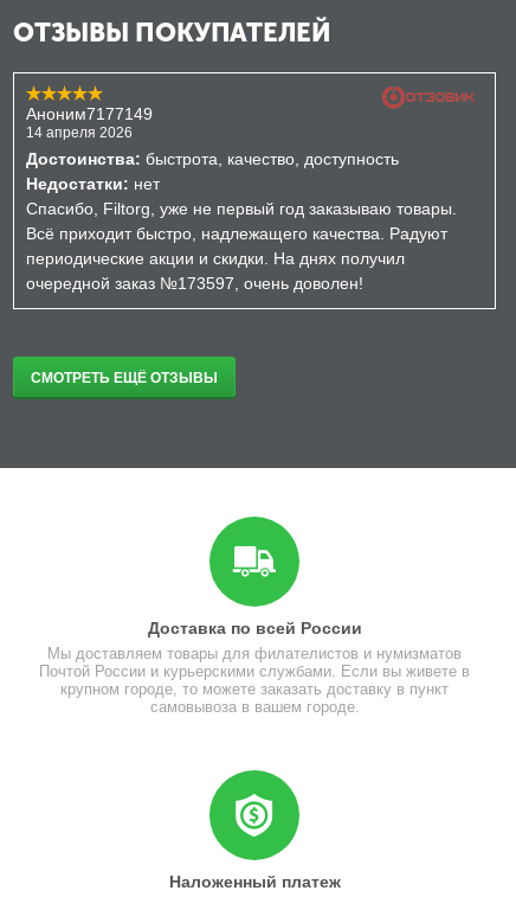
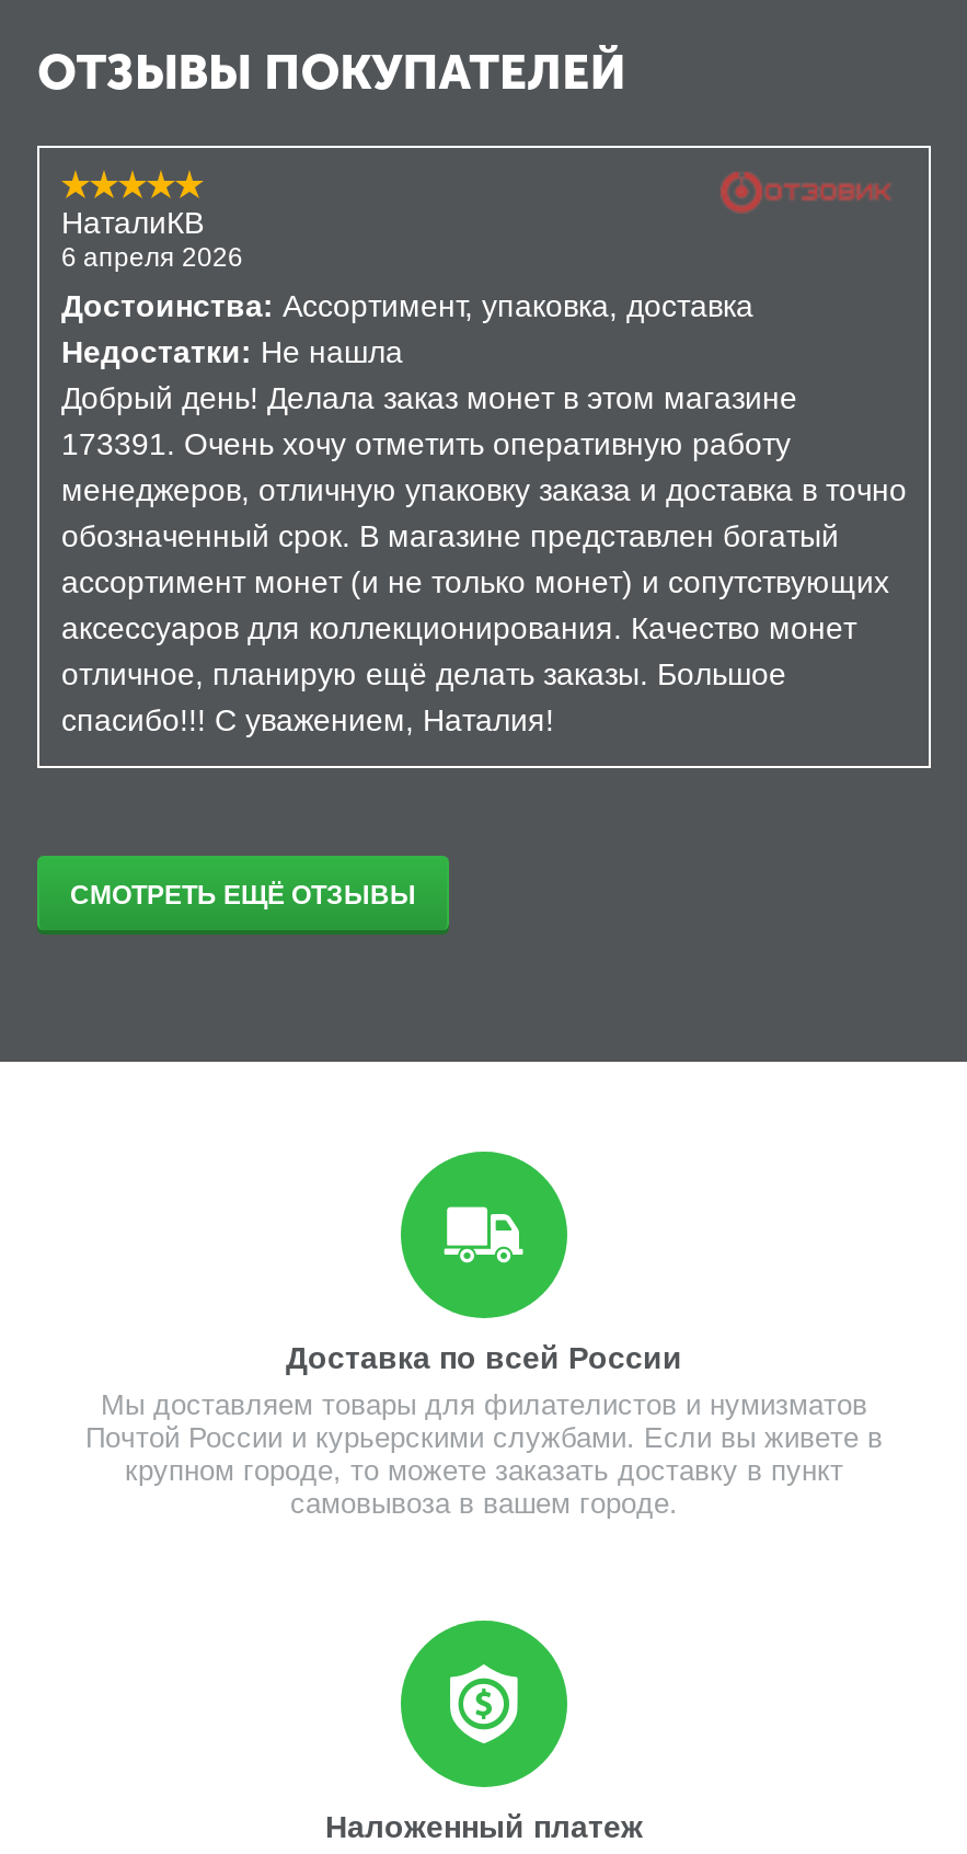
- Аноним7177149
- 14 апреля 2026
- Достоинства: быстрота, качество, доступность
- Недостатки: нет
- Спасибо, Filtorg, уже не первый год заказываю товары.
- Всё приходит быстро, надлежащего качества. Радуют
- периодические акции и скидки. На днях получил
- очередной заказ №173597, очень доволен!
+ НаталиКВ
+ 6 апреля 2026
+ Достоинства: Ассортимент, упаковка, доставка
+ Недостатки: Не нашла
+ Добрый день! Делала заказ монет в этом магазине
+ 173391. Очень хочу отметить оперативную работу
+ менеджеров, отличную упаковку заказа и доставка в точно
+ обозначенный срок. В магазине представлен богатый
+ ассортимент монет (и не только монет) и сопутствующих
+ аксессуаров для коллекционирования. Качество монет
+ отличное, планирую ещё делать заказы. Большое
+ спасибо!!! С уважением, Наталия!
